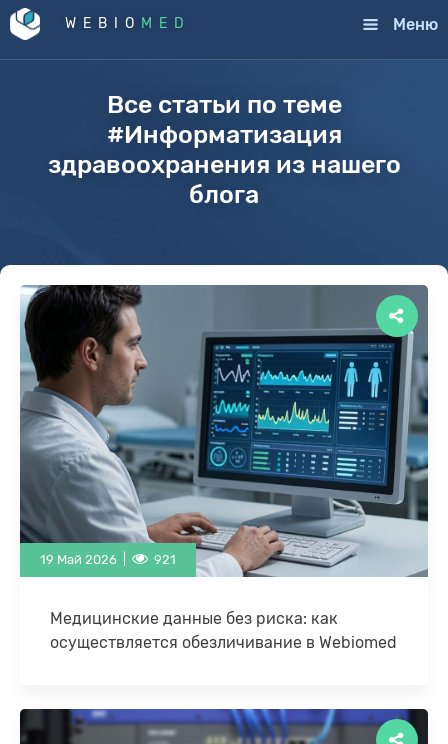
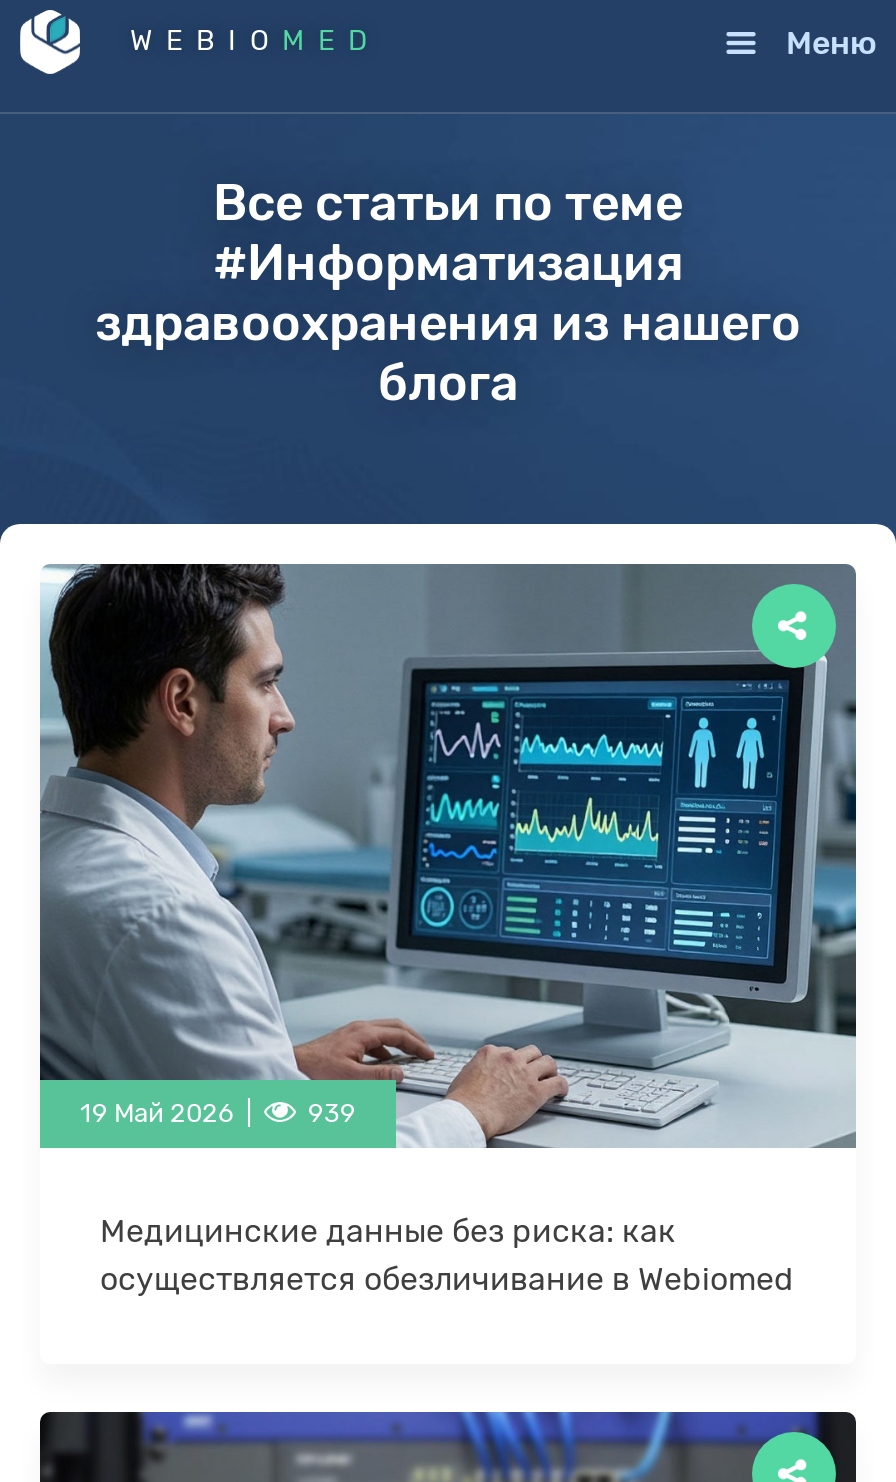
- 921
+ 939
